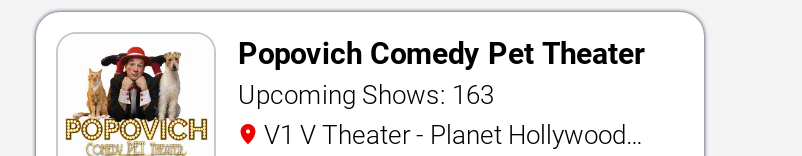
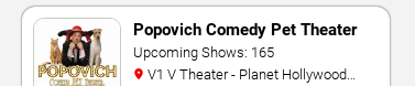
- Upcoming Shows: 163
+ Upcoming Shows: 165
